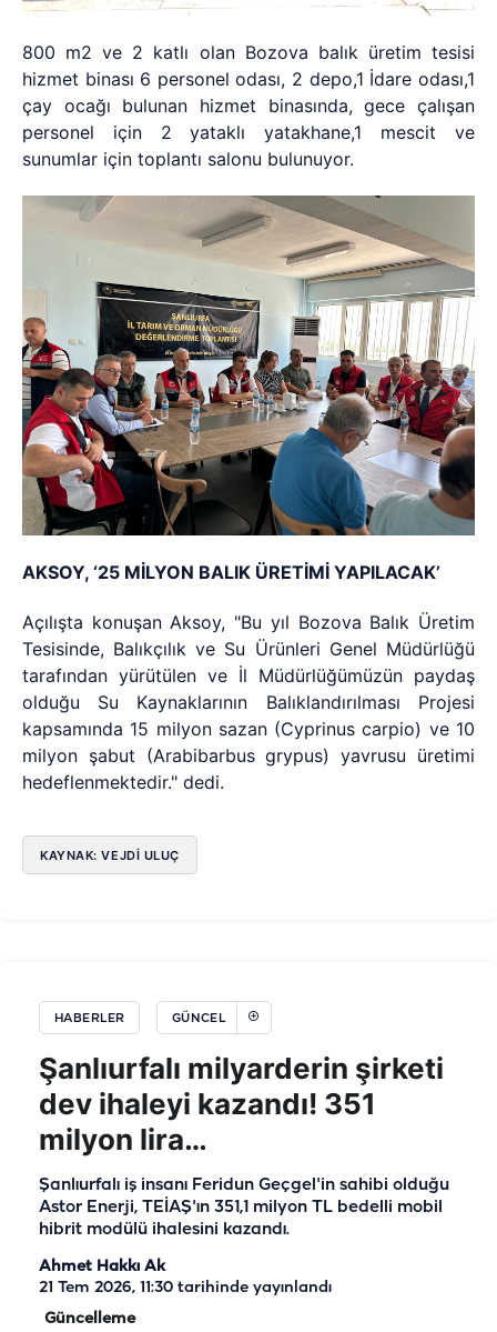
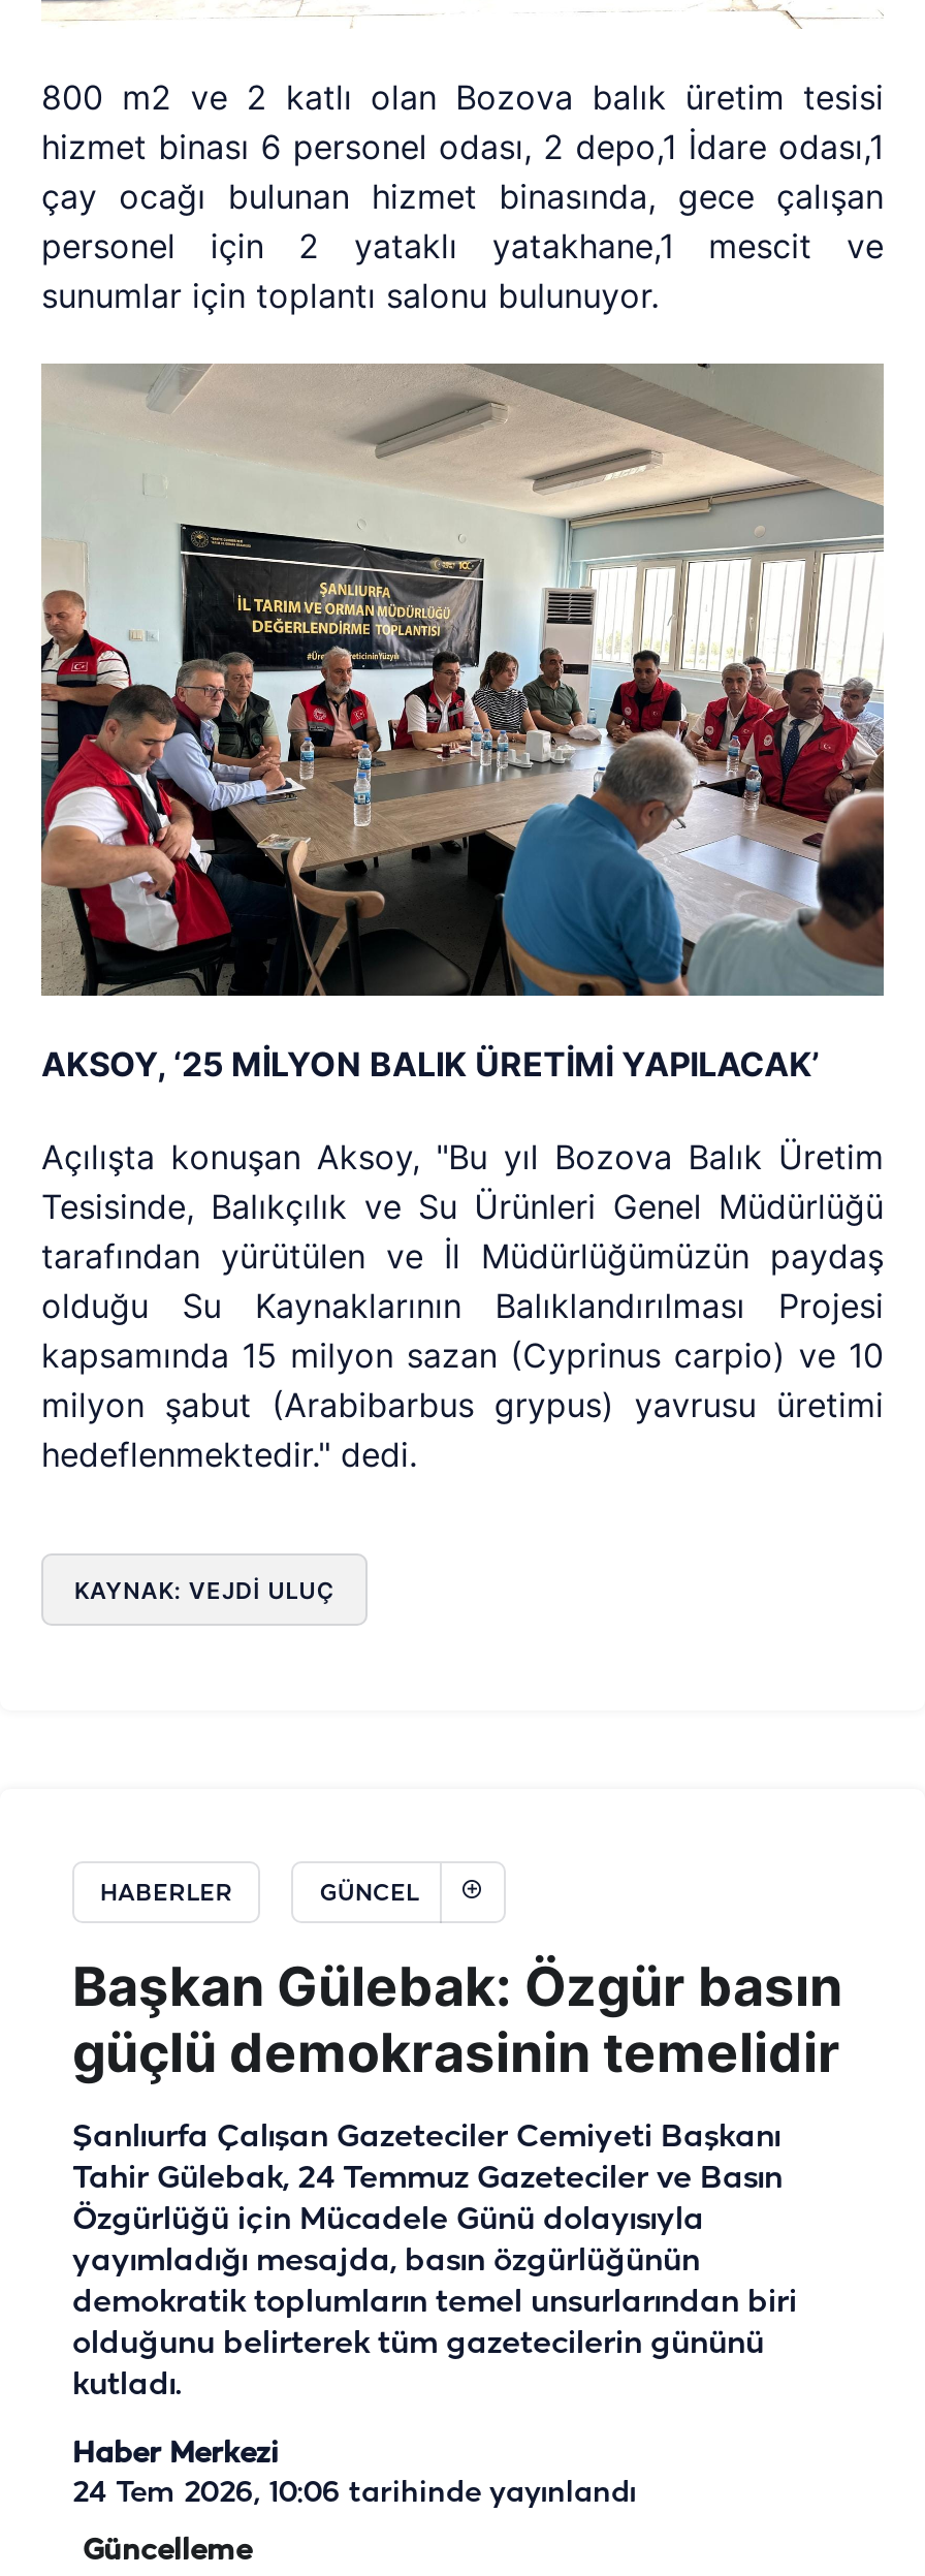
- Şanlıurfalı milyarderin şirketi
- dev ihaleyi kazandı! 351
- milyon lira…
+ Başkan Gülebak: Özgür basın
+ güçlü demokrasinin temelidir

- Şanlıurfalı iş insanı Feridun Geçgel'in sahibi olduğu
- Astor Enerji, TEİAŞ'ın 351,1 milyon TL bedelli mobil
- hibrit modülü ihalesini kazandı.
+ Şanlıurfa Çalışan Gazeteciler Cemiyeti Başkanı
+ Tahir Gülebak, 24 Temmuz Gazeteciler ve Basın
+ Özgürlüğü için Mücadele Günü dolayısıyla
+ yayımladığı mesajda, basın özgürlüğünün
+ demokratik toplumların temel unsurlarından biri
+ olduğunu belirterek tüm gazetecilerin gününü
+ kutladı.

- Ahmet Hakkı Ak
- 21 Tem 2026, 11:30 tarihinde yayınlandı
+ Haber Merkezi
+ 24 Tem 2026, 10:06 tarihinde yayınlandı
